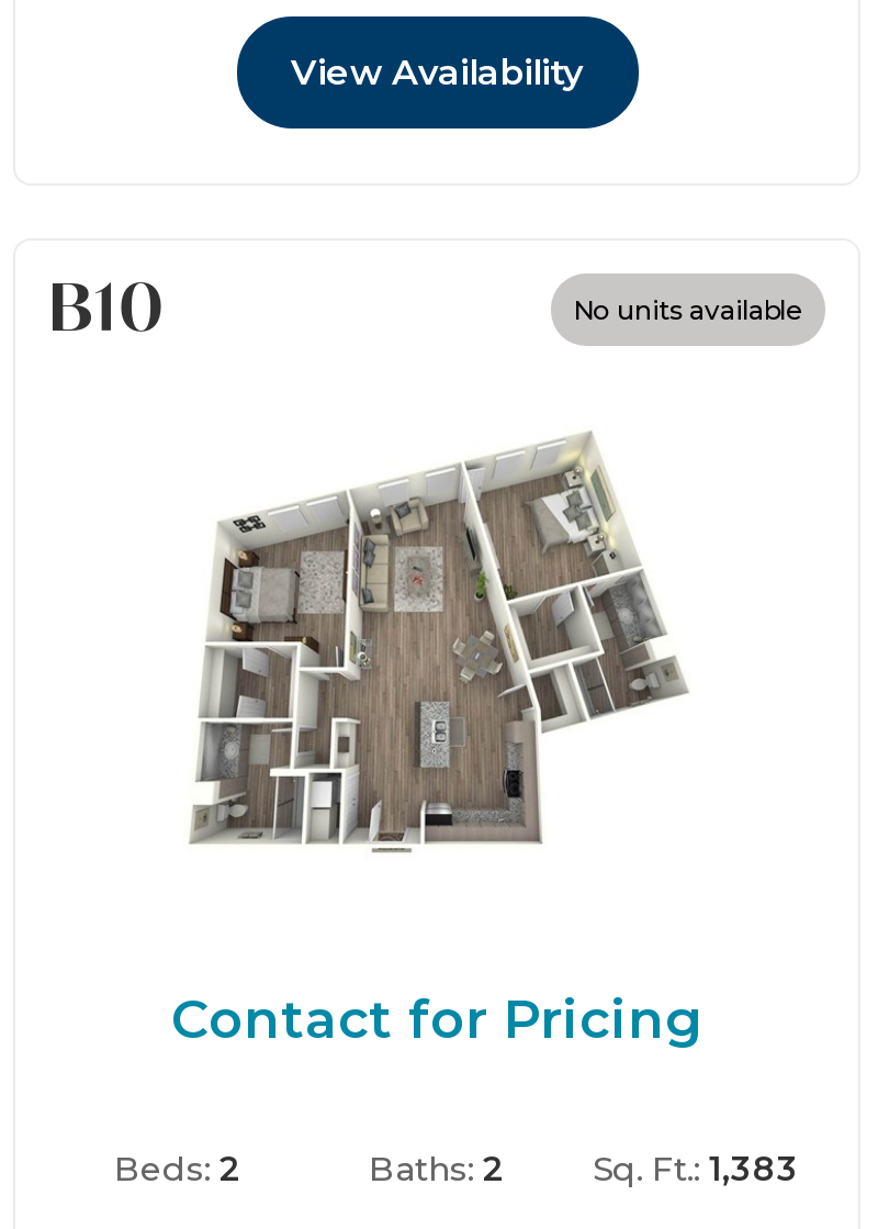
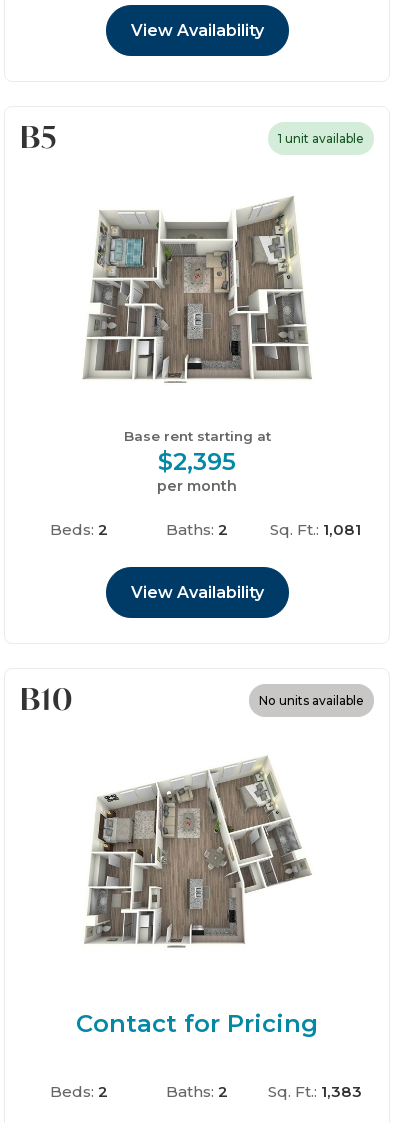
+ B5
+ 1 unit available

+ Base rent starting at
+ $2,395
+ per month
+ Beds: 2
+ Baths: 2
+ Sq. Ft.: 1,081
+ View Availability

+ [image]
